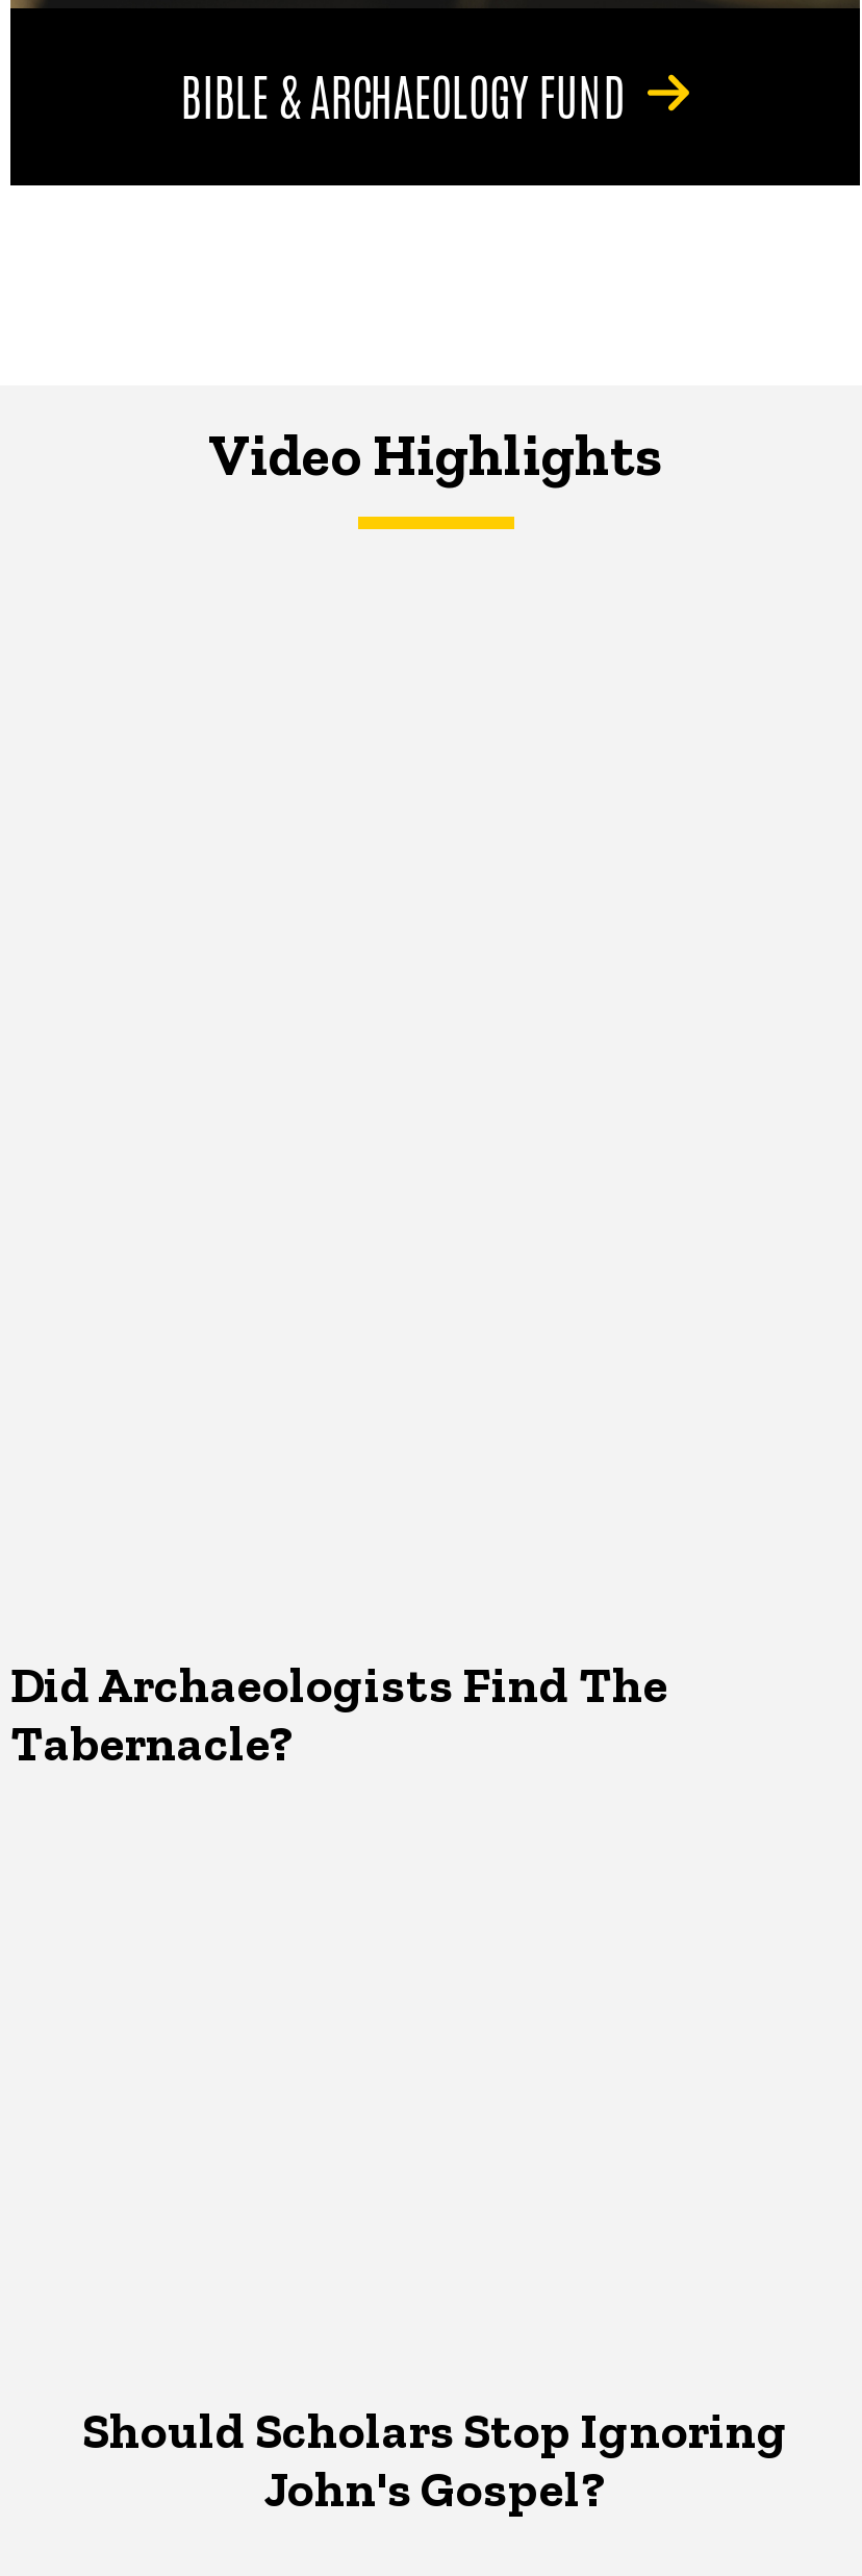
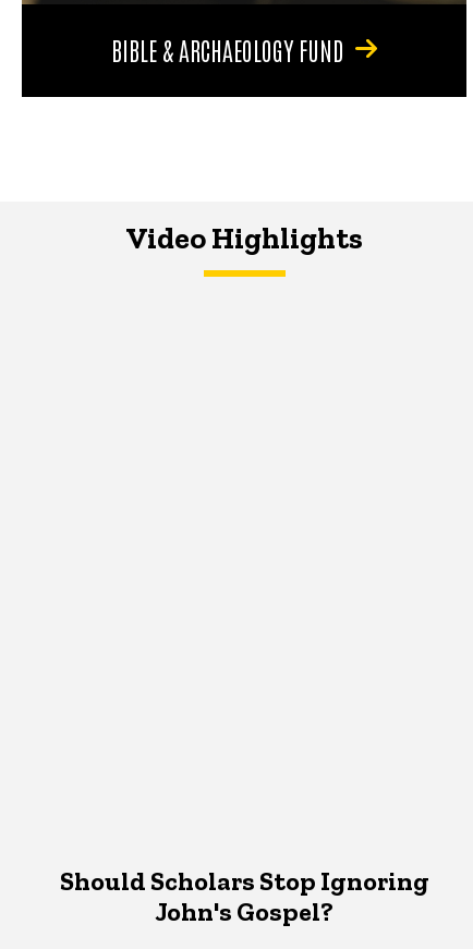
- Did Archaeologists Find The
- Tabernacle?
